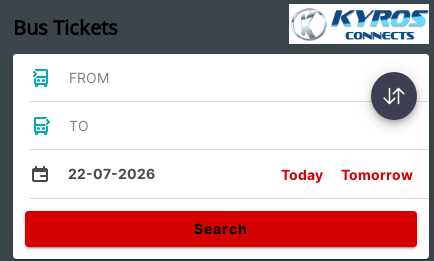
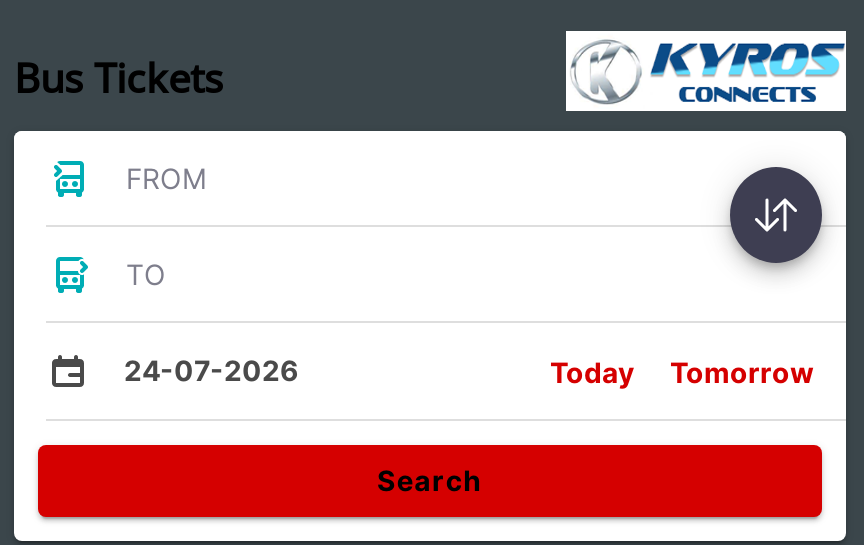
- 22-07-2026
+ 24-07-2026
